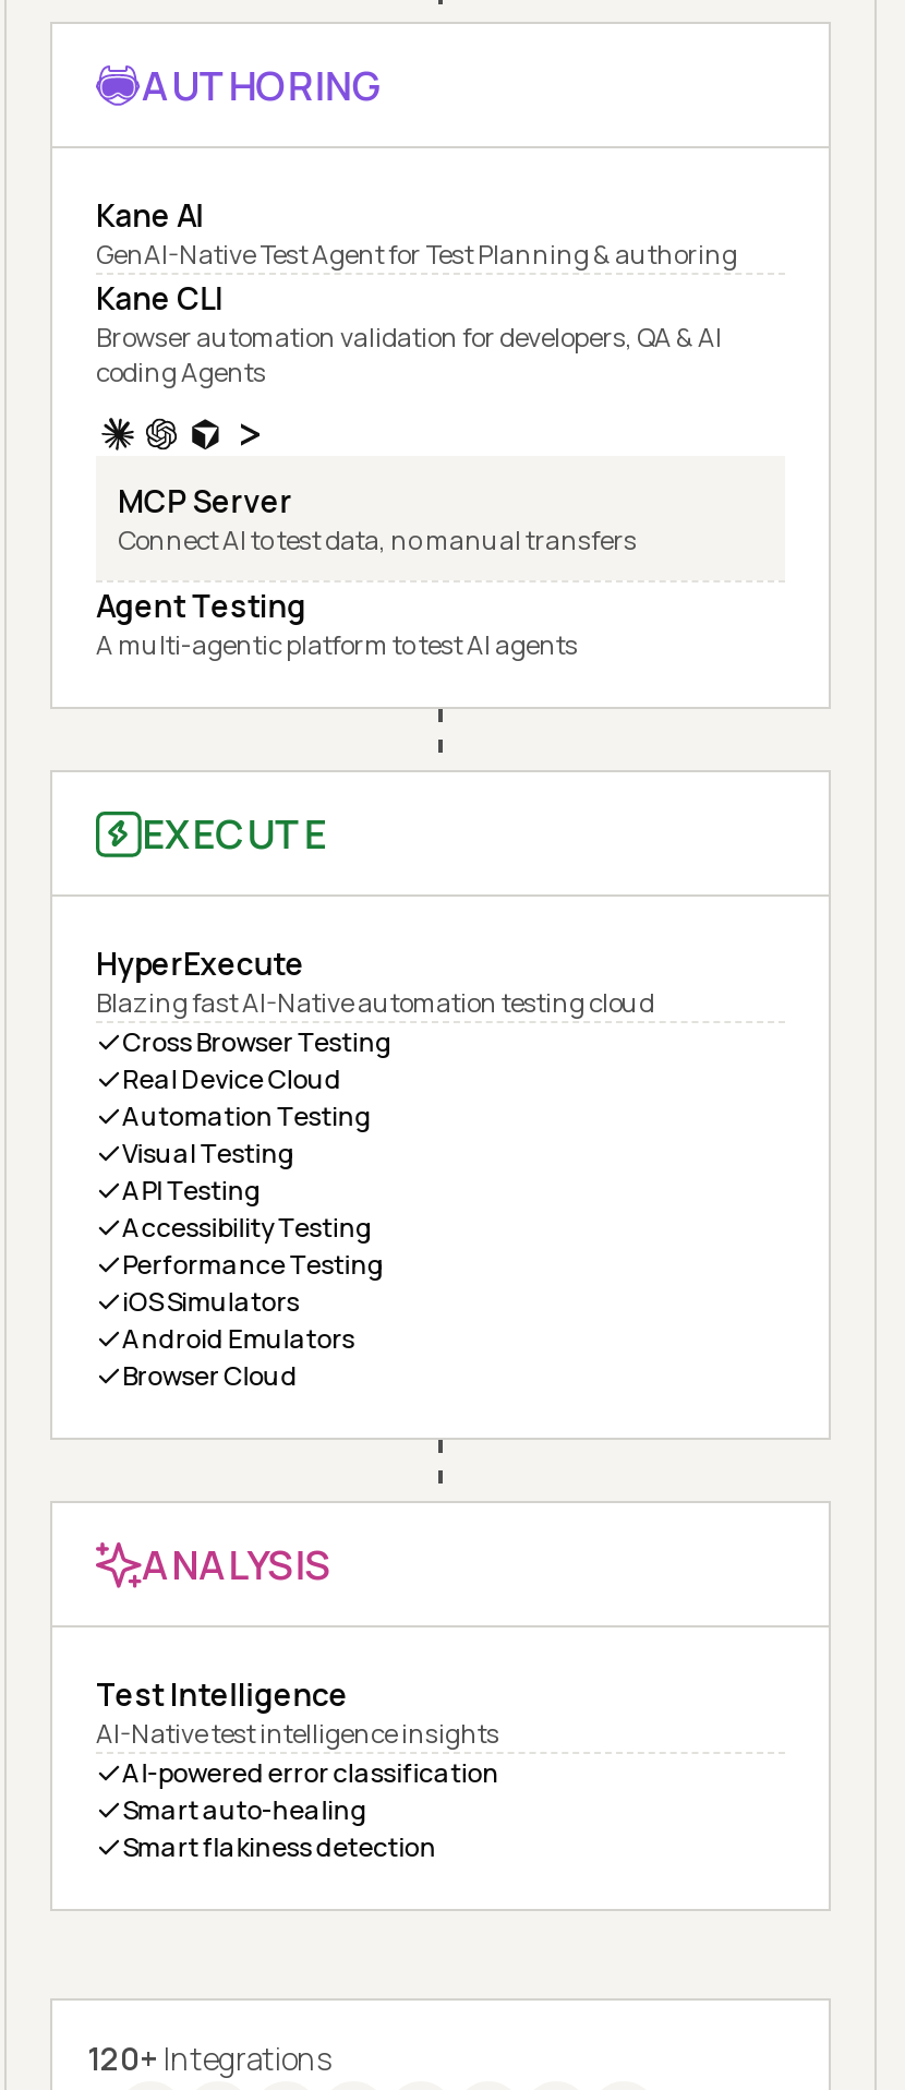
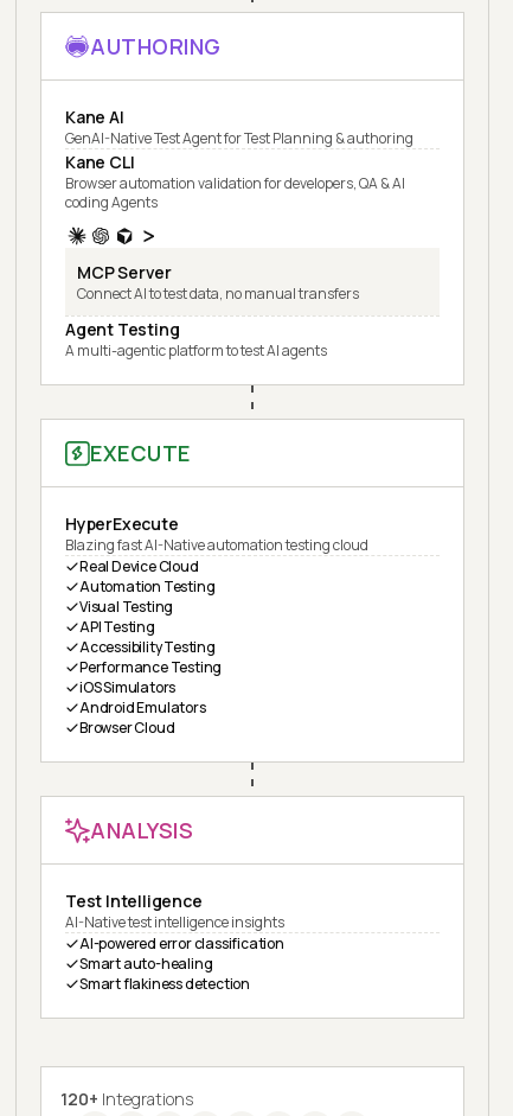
- Cross Browser Testing
